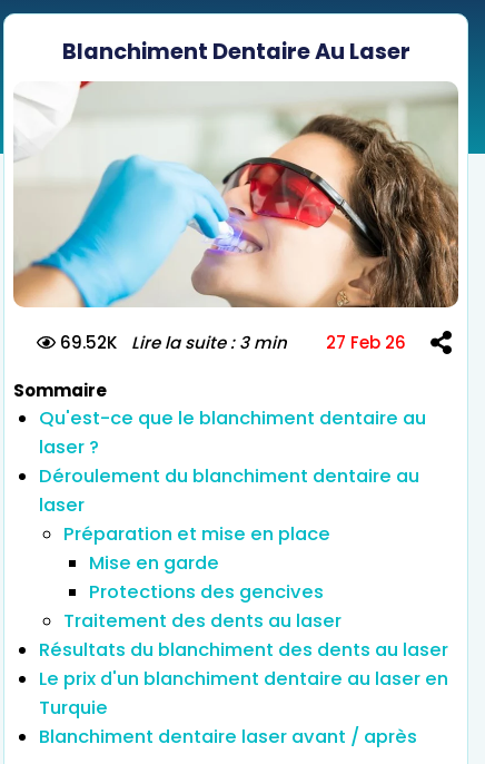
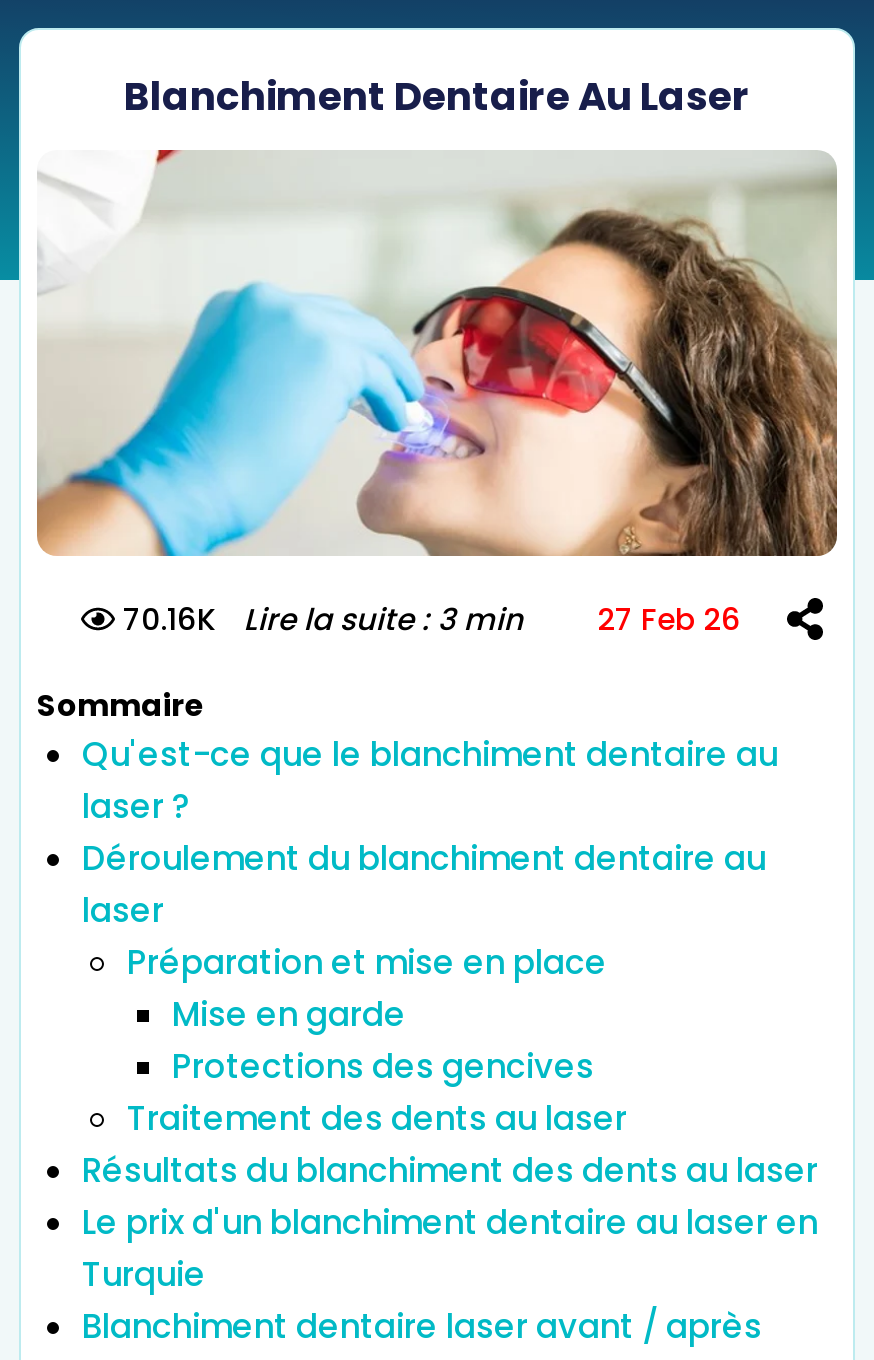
- 69.52K Lire la suite : 3 min
+ 70.16K
+ Lire la suite : 3 min
